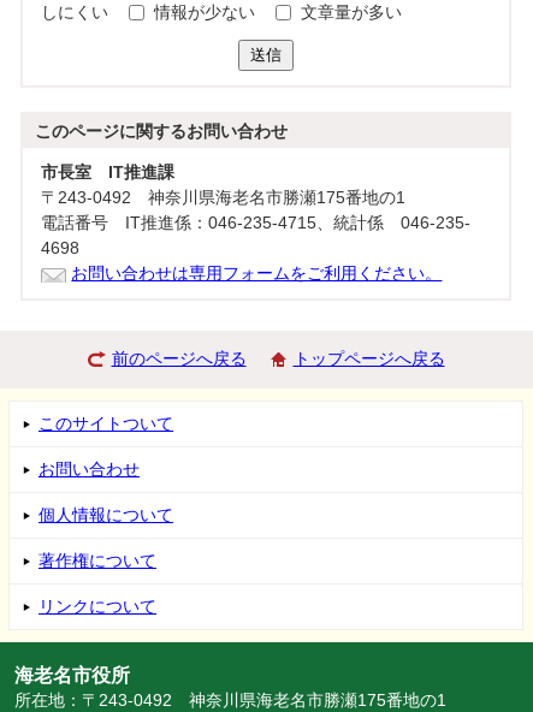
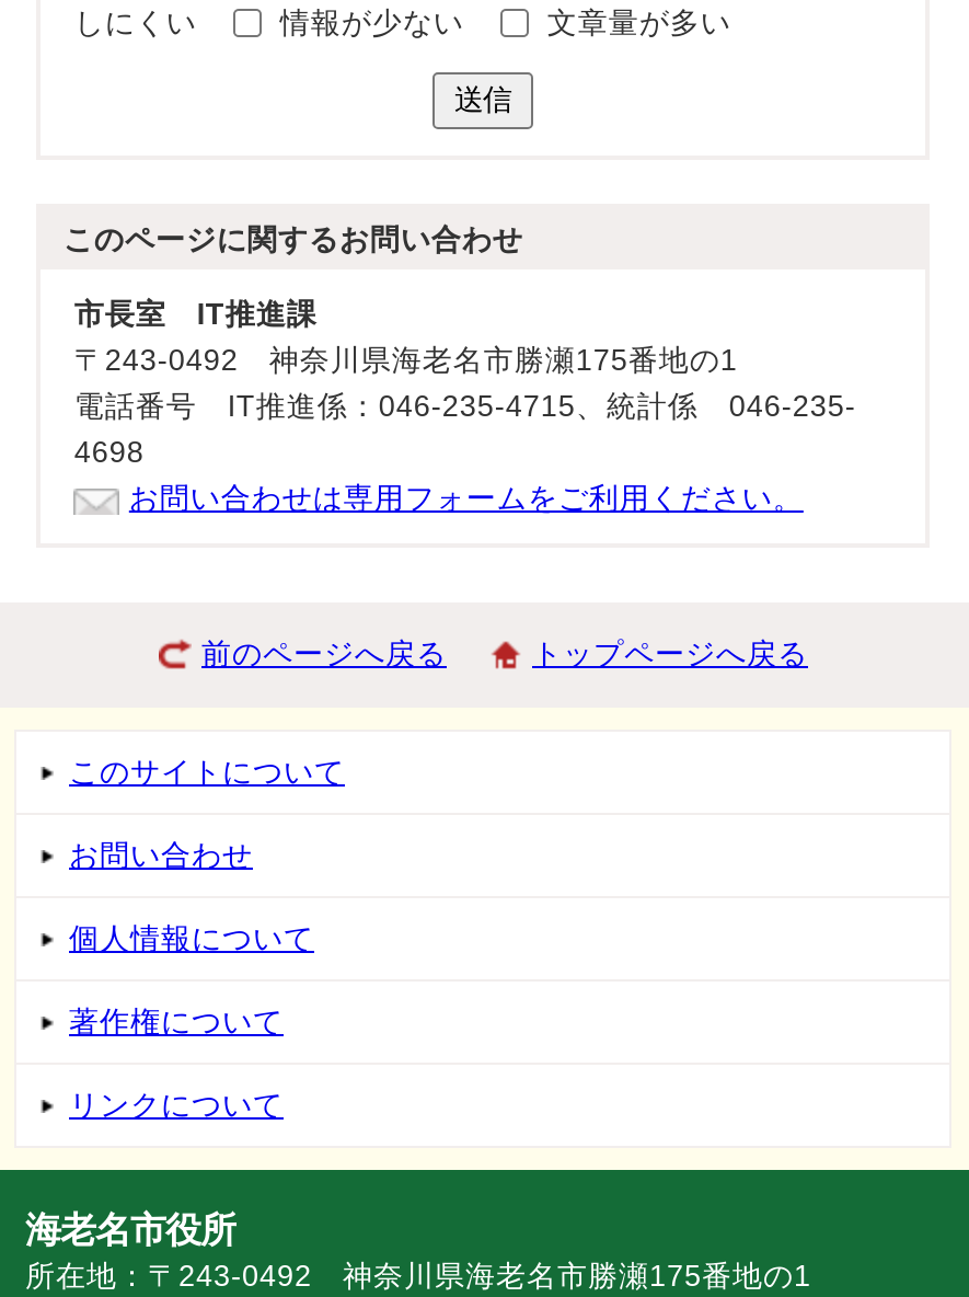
- このサイトついて
+ このサイトについて
